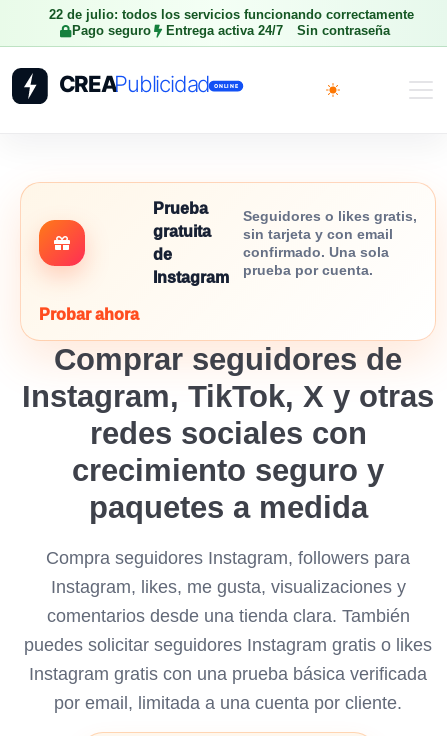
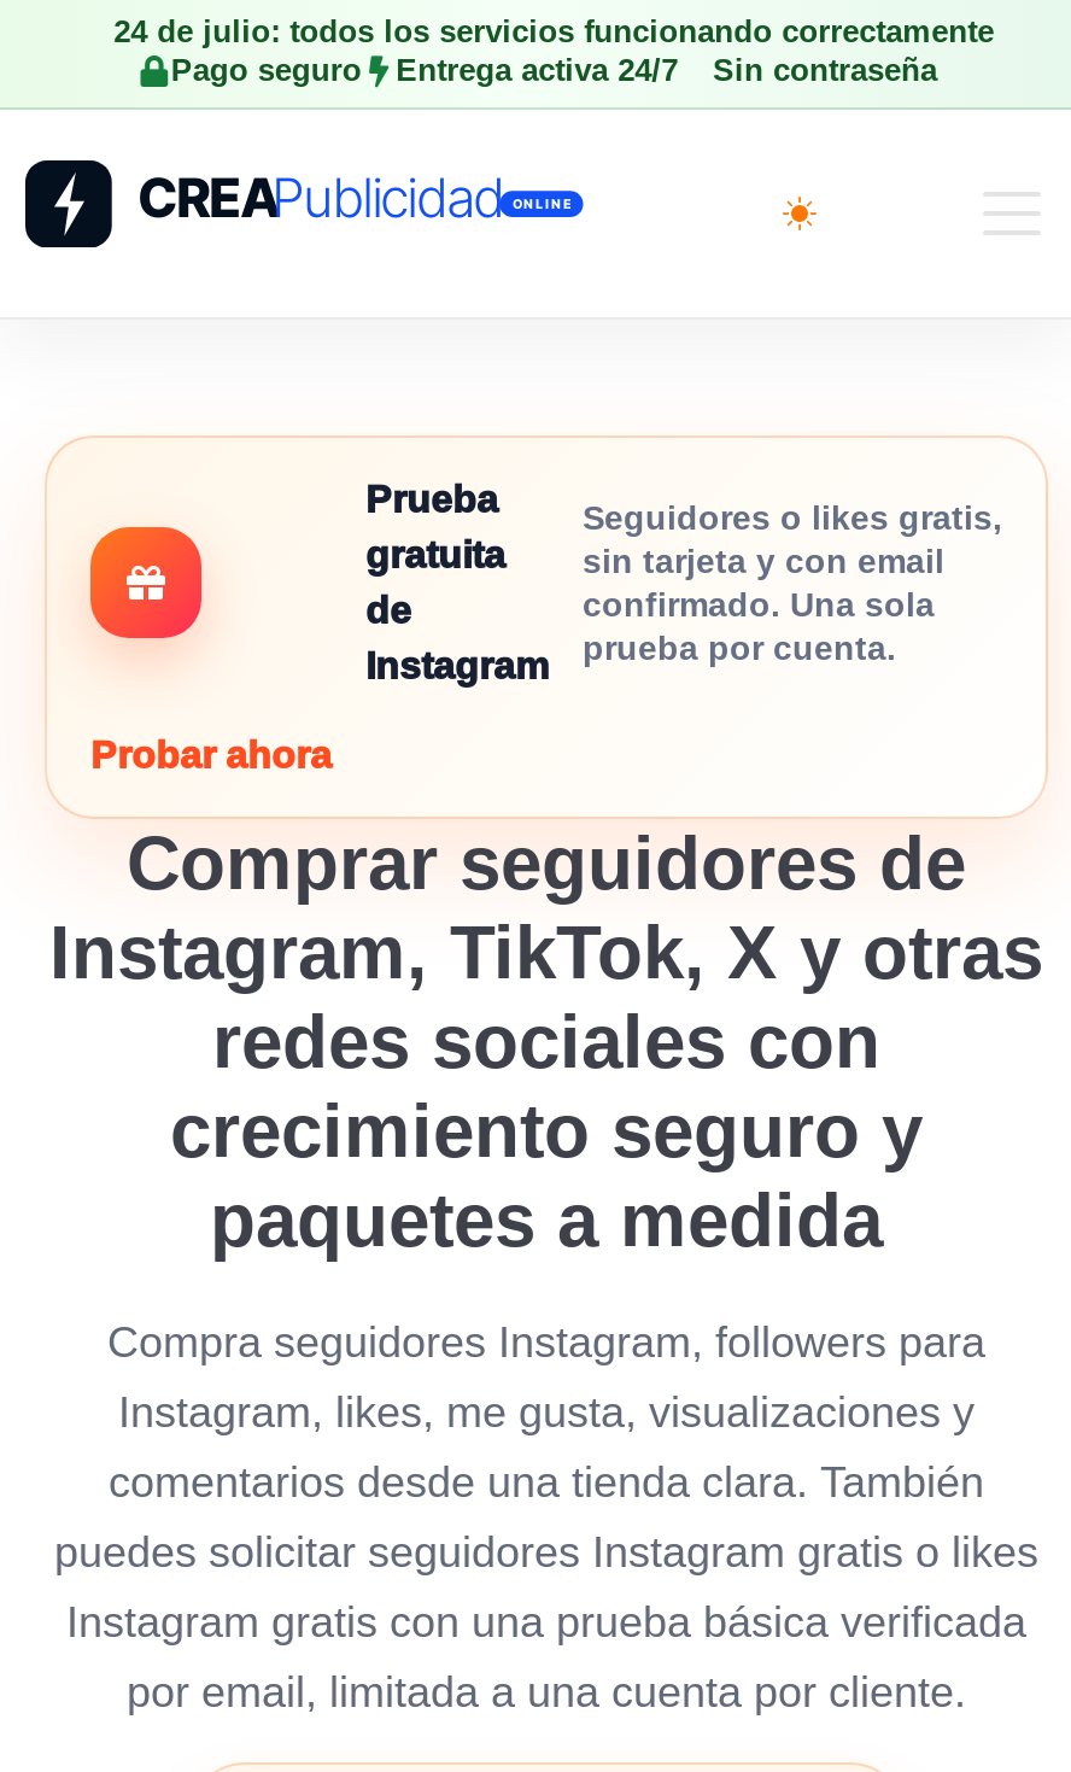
- 22 de julio: todos los servicios funcionando correctamente
+ 24 de julio: todos los servicios funcionando correctamente
